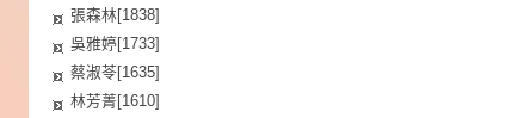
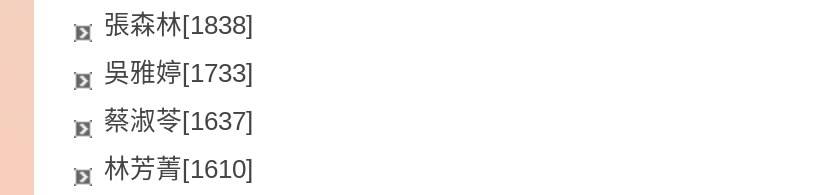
- 蔡淑苓[1635]
+ 蔡淑苓[1637]
